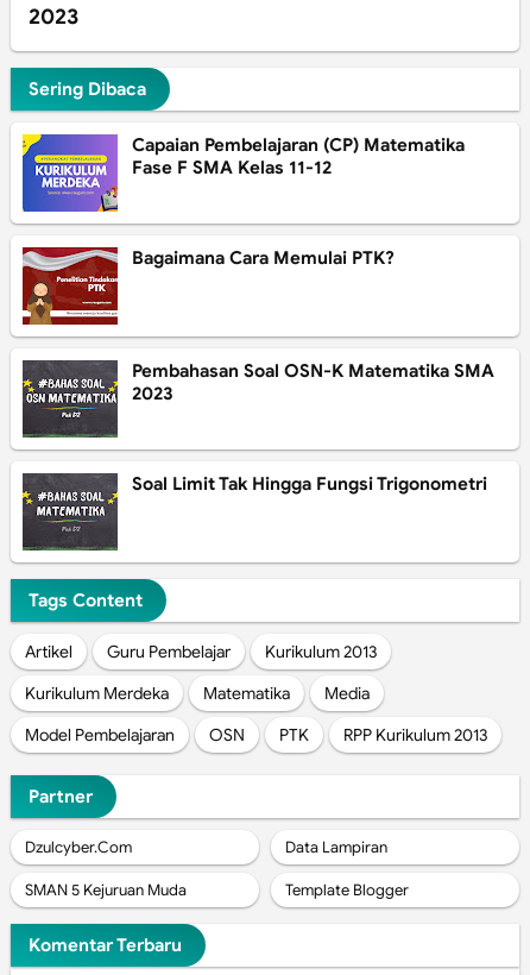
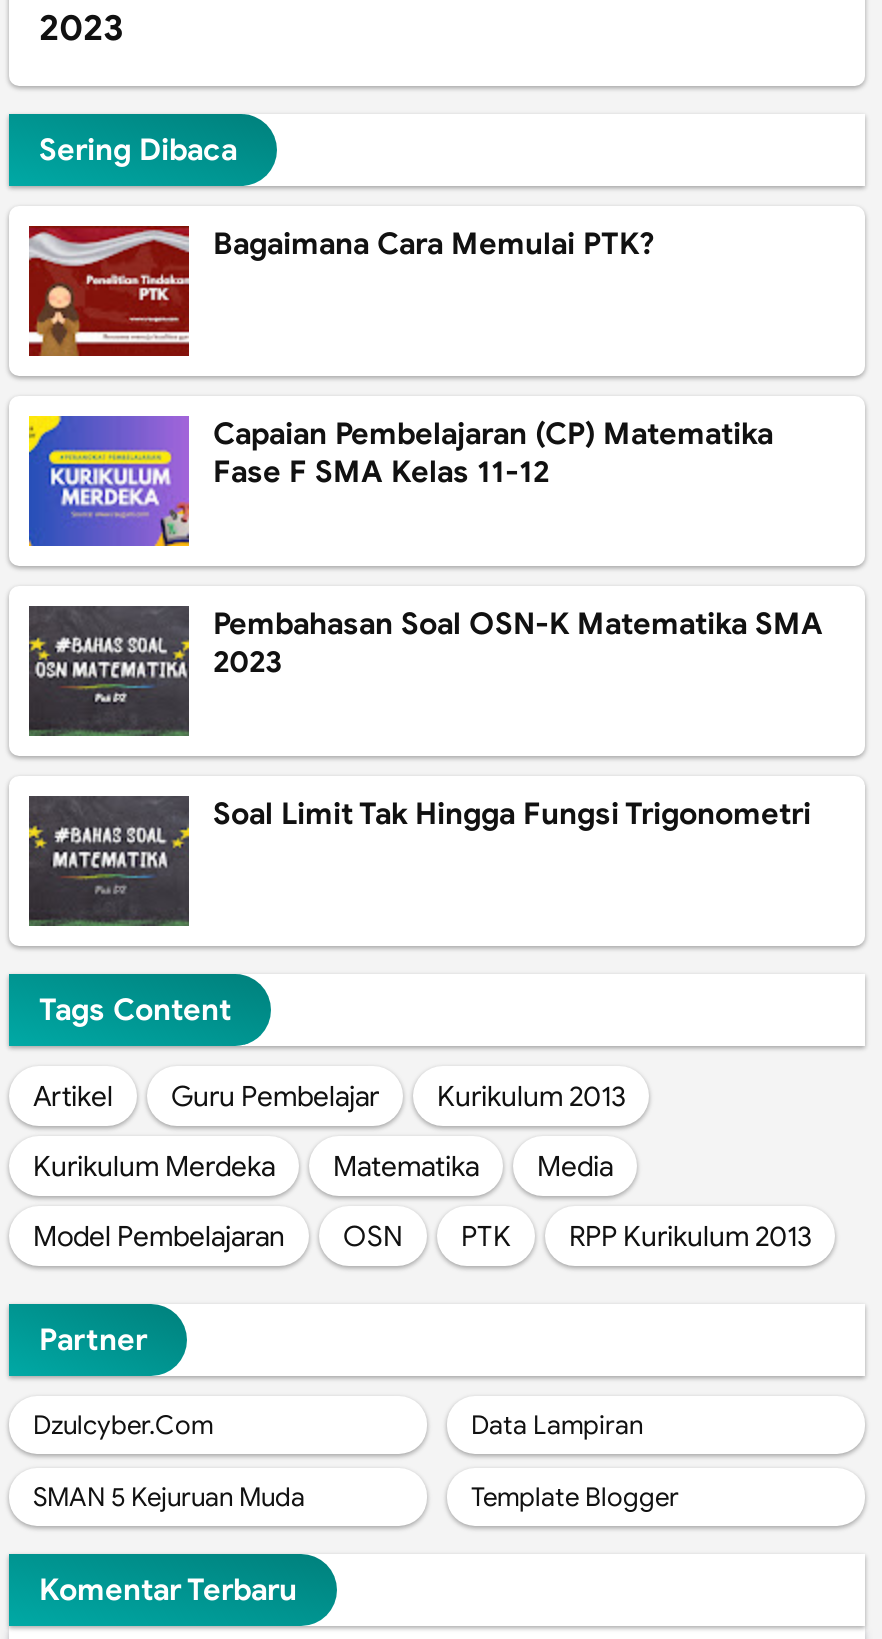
moved down: [image] | Capaian Pembelajaran (CP) Matematika | Fase F SMA Kelas 11-12

moved up: [image] | Bagaimana Cara Memulai PTK?
